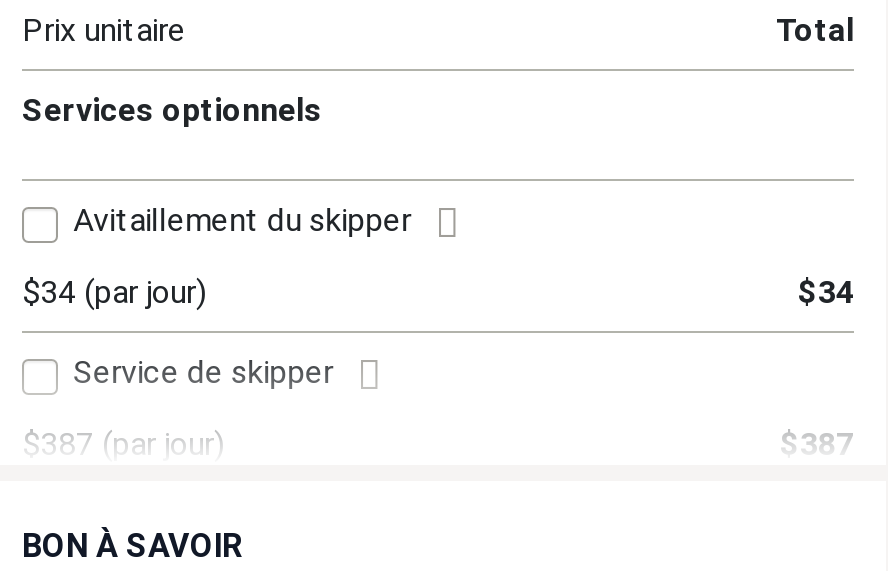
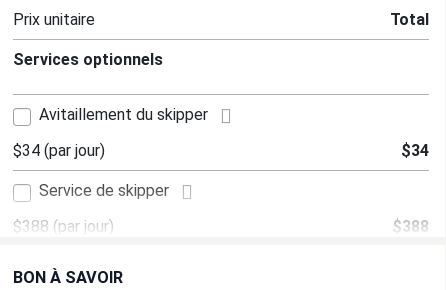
- $387 (par jour)
+ $388 (par jour)

- $387
+ $388
